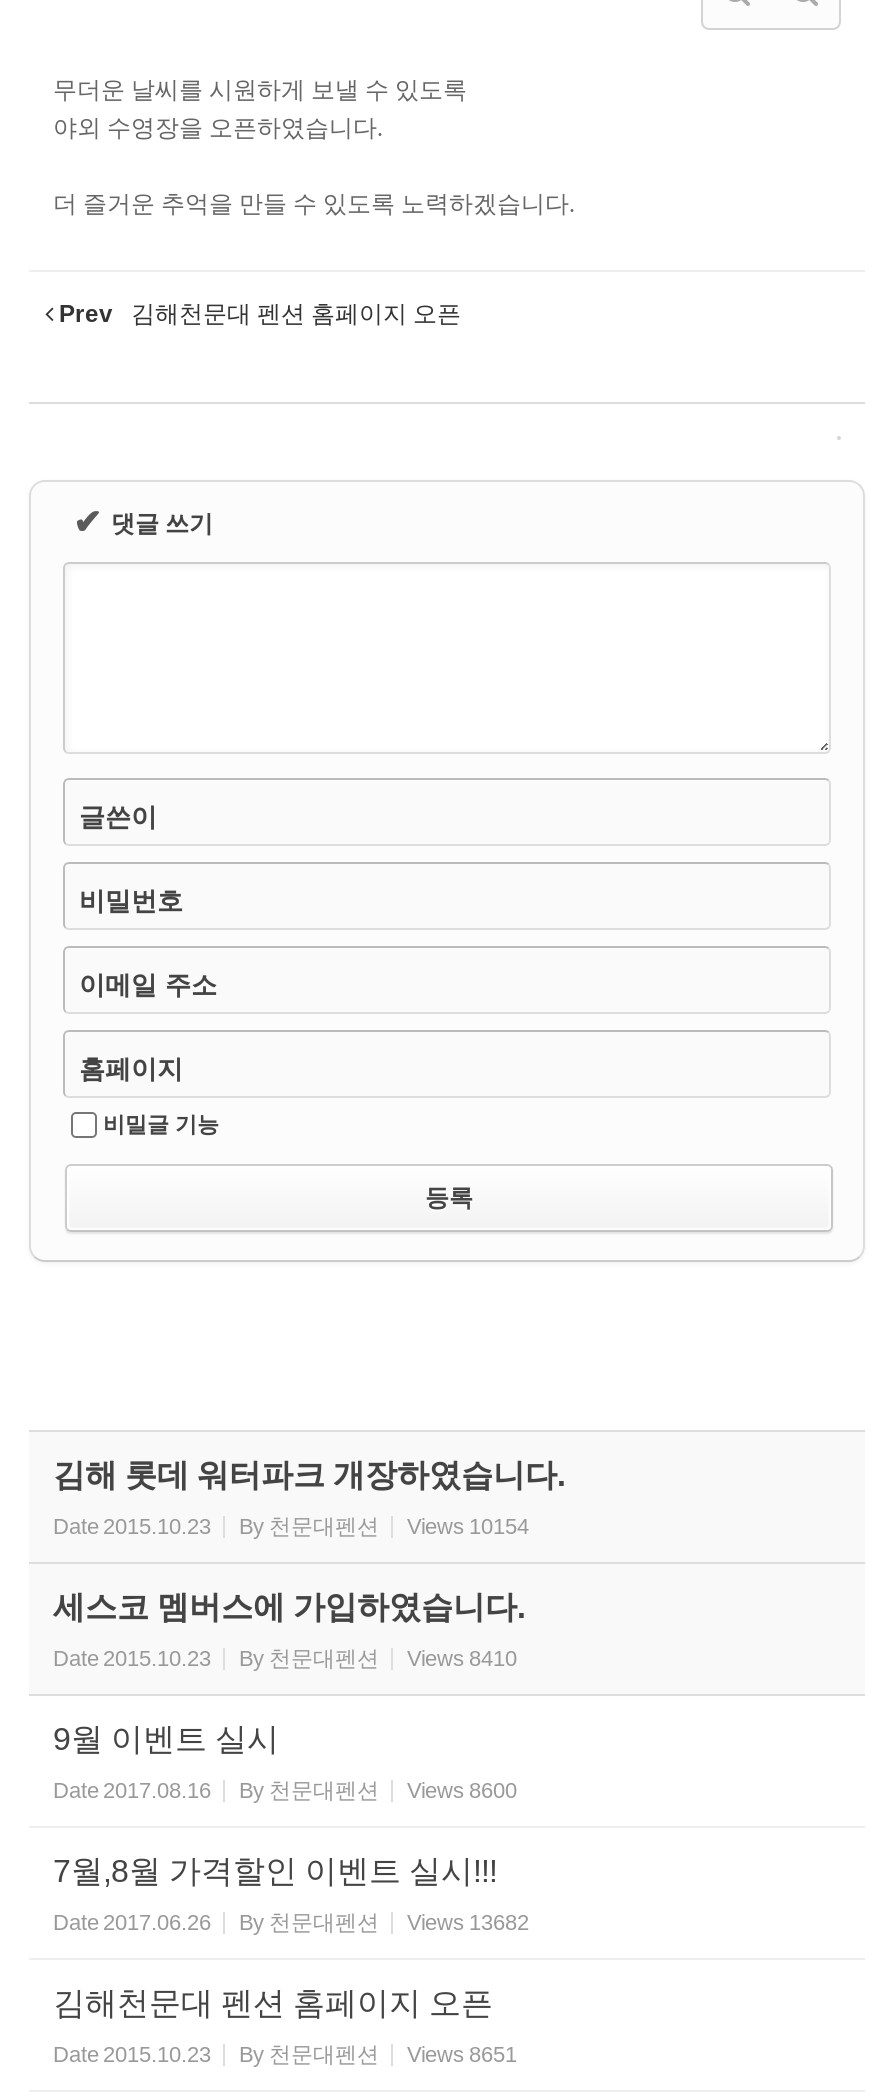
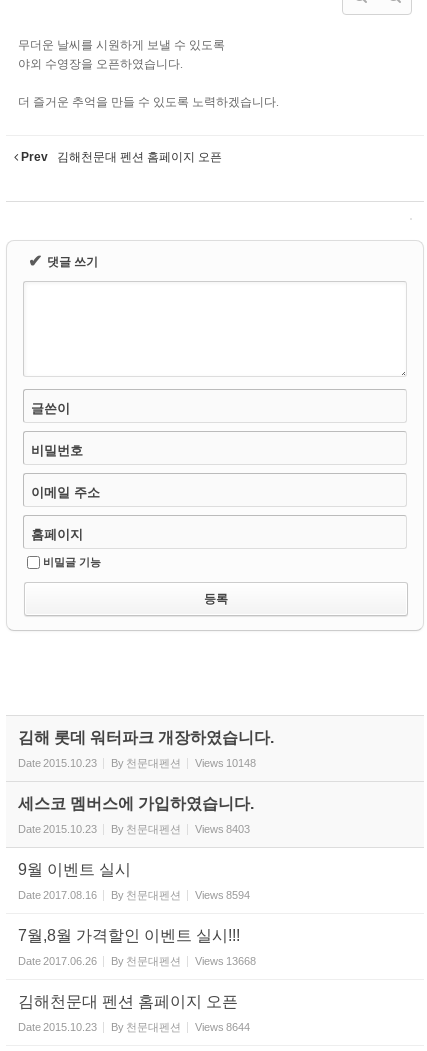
- Date 2015.10.23 By 천문대펜션 Views 10154
+ Date 2015.10.23 By 천문대펜션 Views 10148

- Date 2015.10.23 By 천문대펜션 Views 8410
+ Date 2015.10.23 By 천문대펜션 Views 8403

- Date 2017.08.16 By 천문대펜션 Views 8600
+ Date 2017.08.16 By 천문대펜션 Views 8594

- Date 2017.06.26 By 천문대펜션 Views 13682
+ Date 2017.06.26 By 천문대펜션 Views 13668

- Date 2015.10.23 By 천문대펜션 Views 8651
+ Date 2015.10.23 By 천문대펜션 Views 8644
